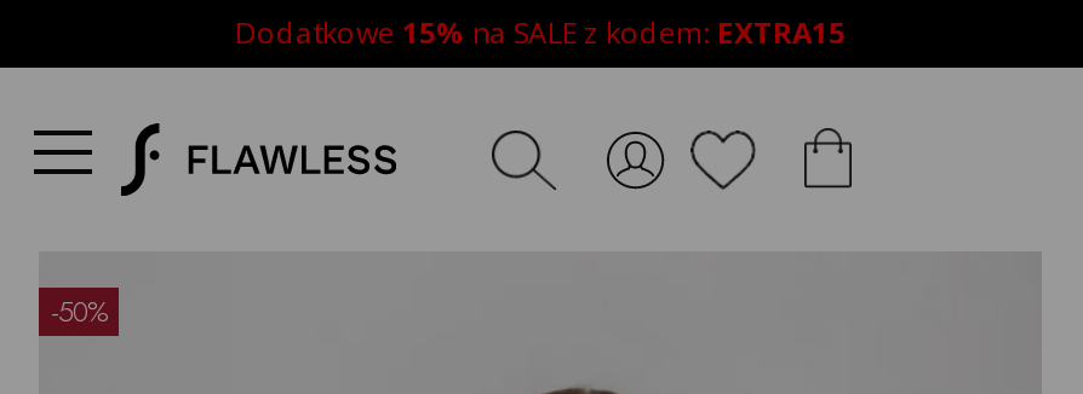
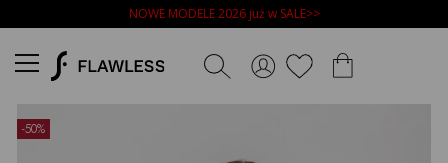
- Dodatkowe 15% na SALE z kodem: EXTRA15
+ NOWE MODELE 2026 już w SALE>>
